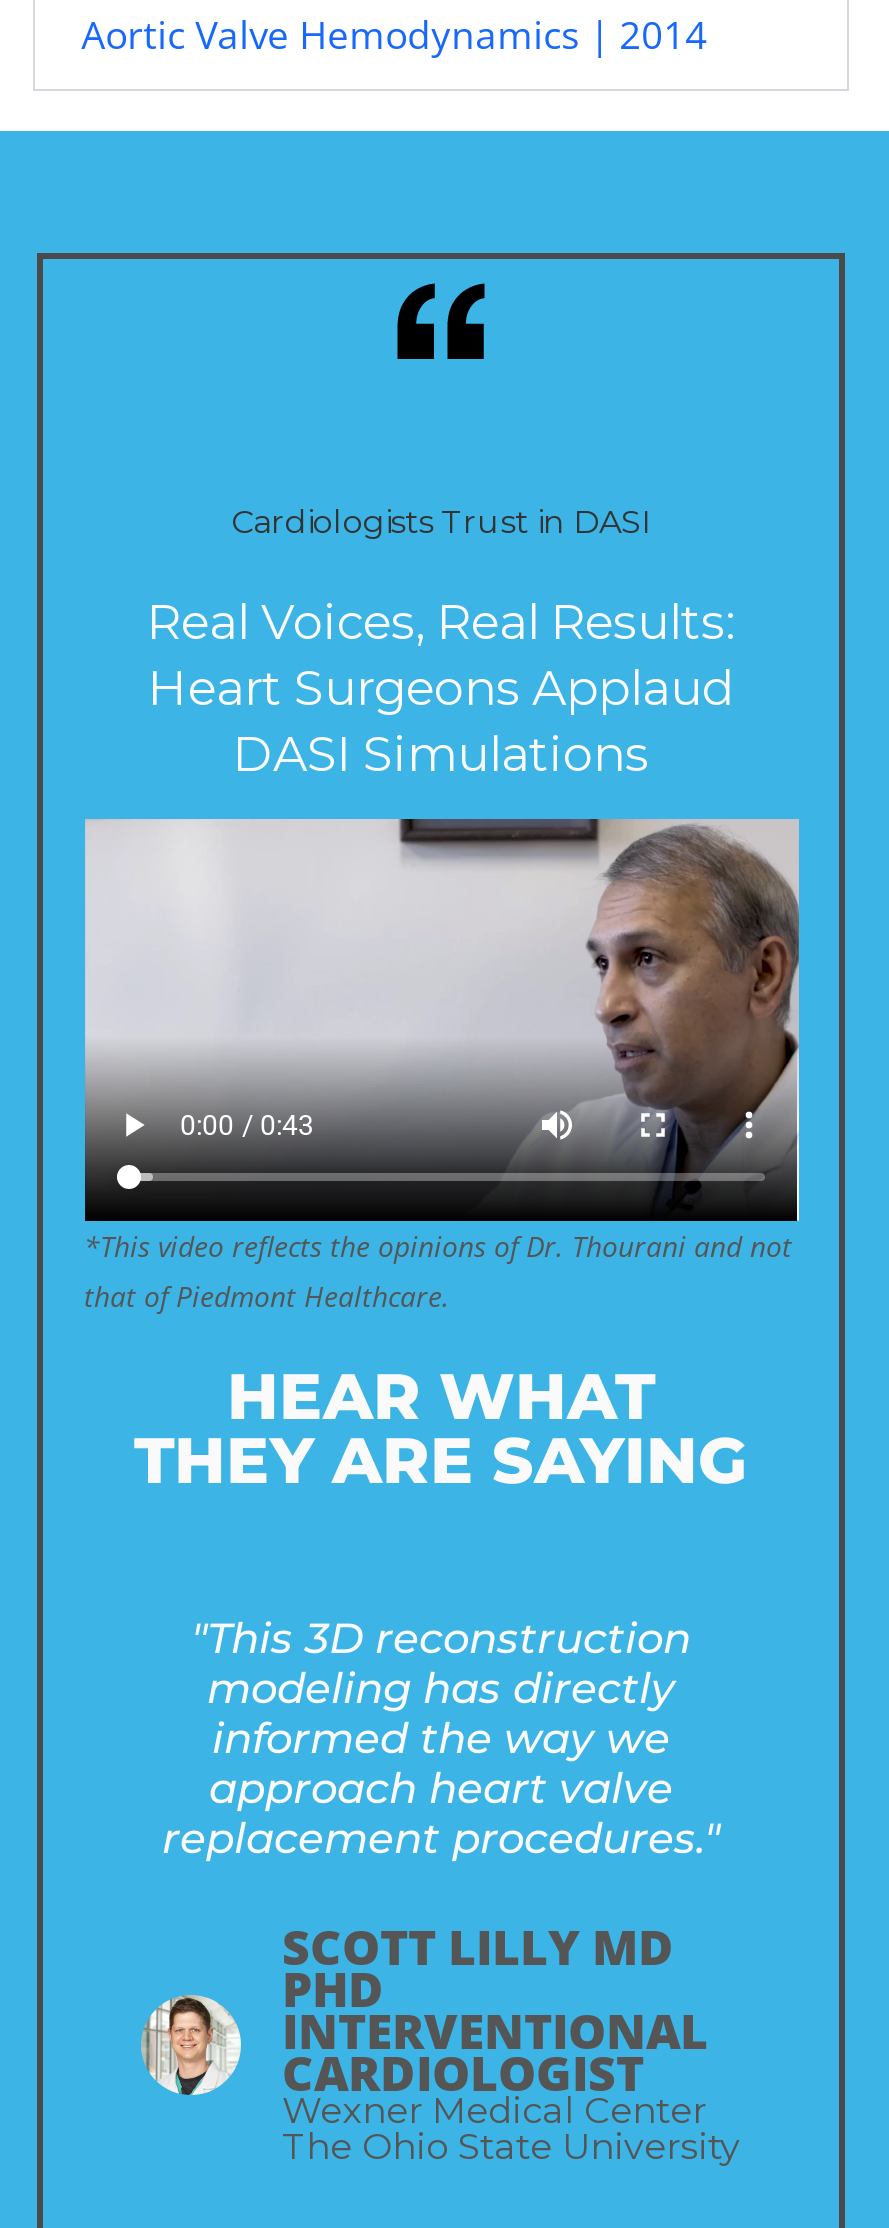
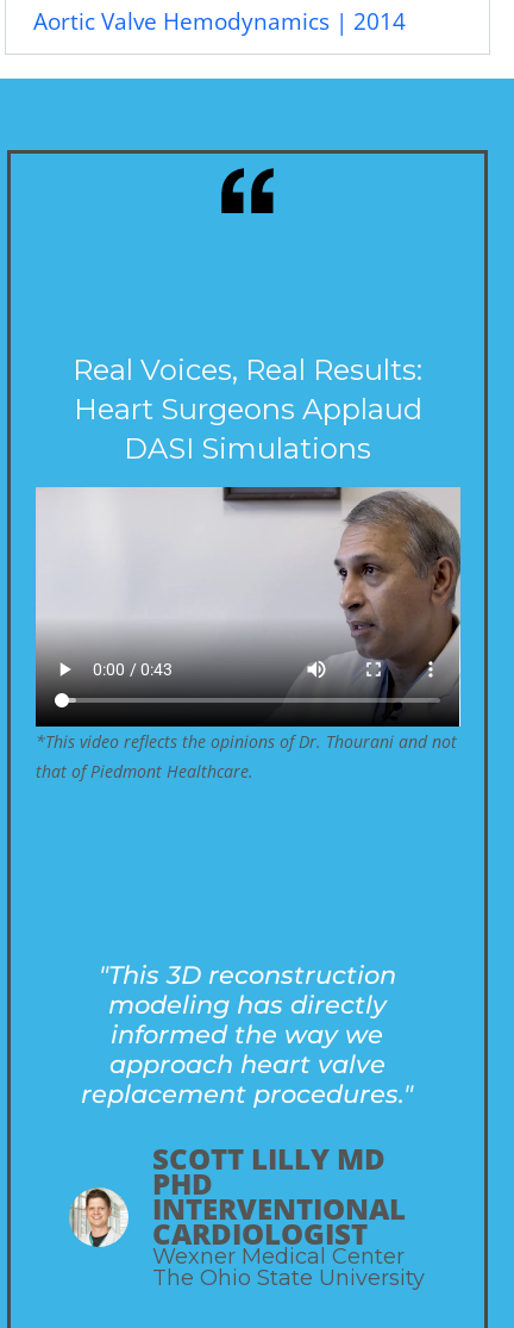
- Cardiologists Trust in DASI

- HEAR WHAT
- THEY ARE SAYING
